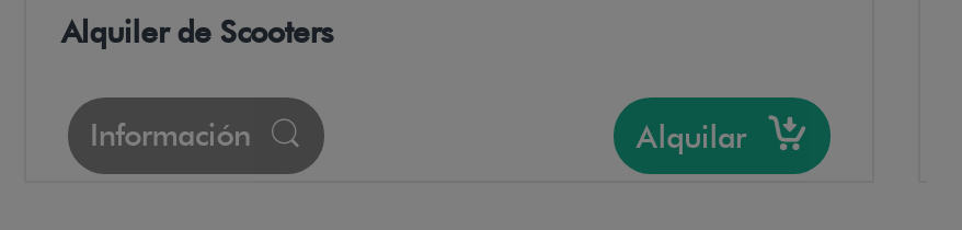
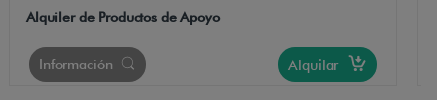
- Alquiler de Scooters
+ Alquiler de Productos de Apoyo
